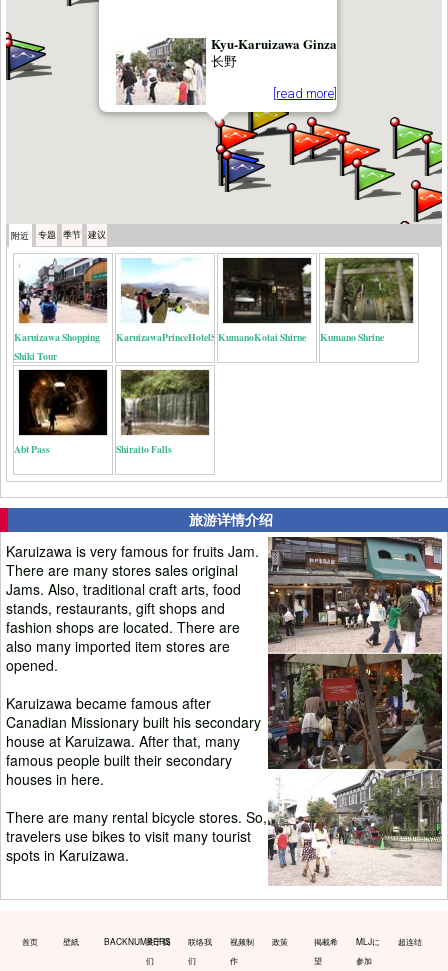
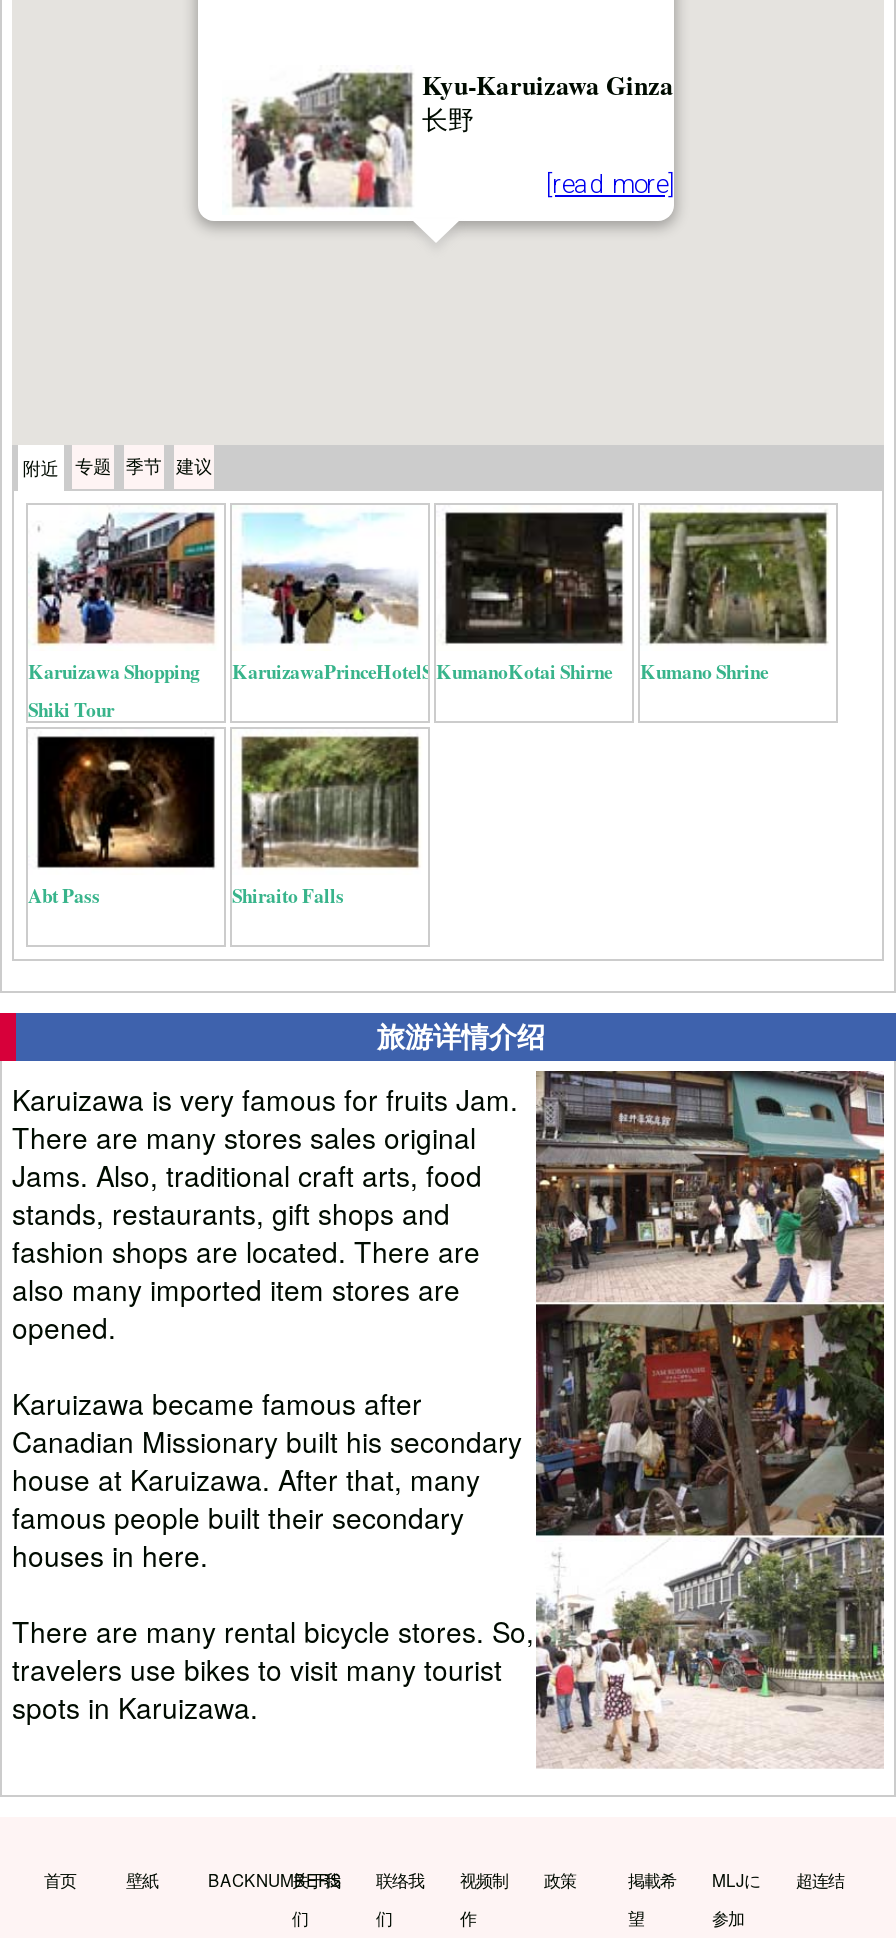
- [image]

- [image]
